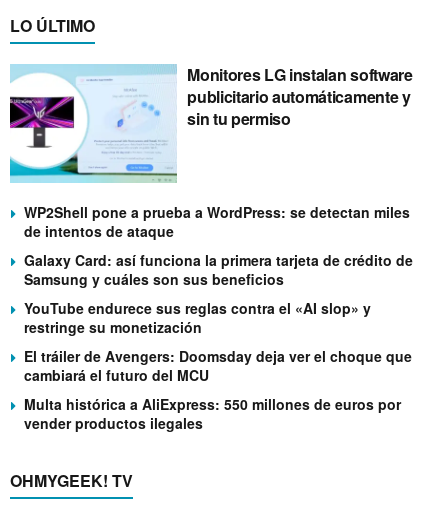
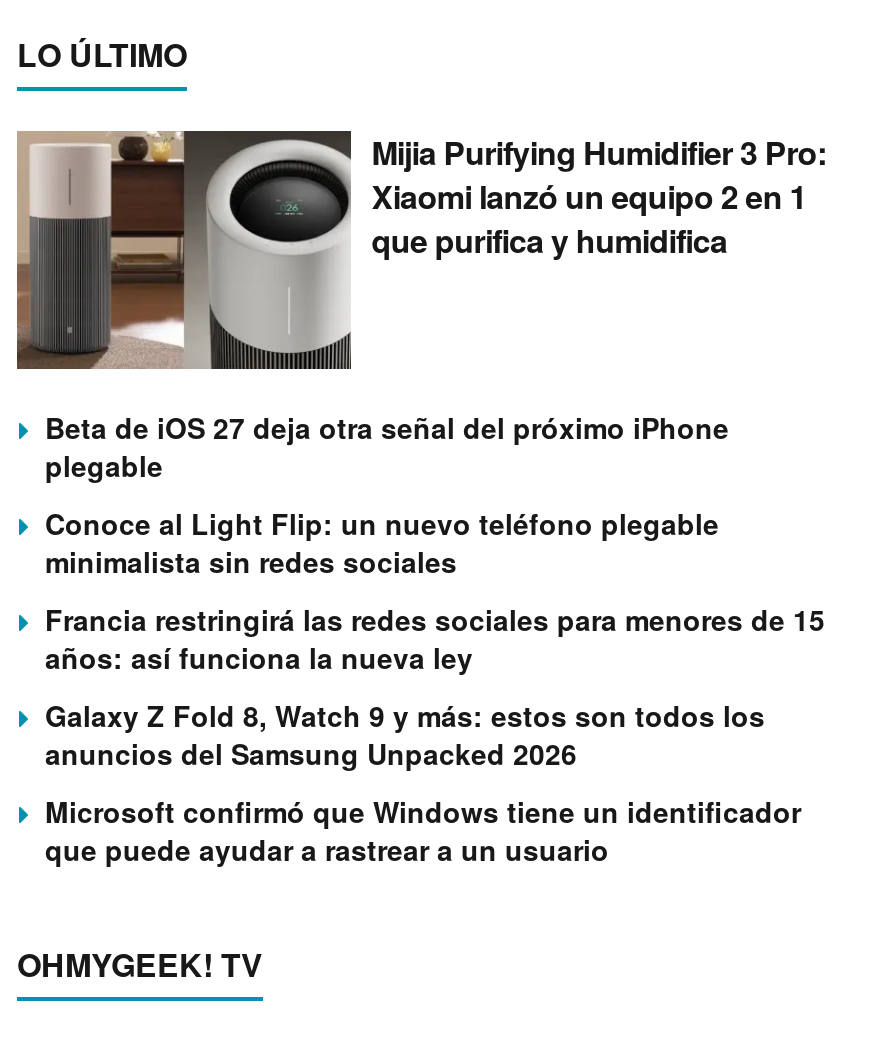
- [image]
- Monitores LG instalan software
- publicitario automáticamente y
- sin tu permiso
+ [image]
+ Mijia Purifying Humidifier 3 Pro:
+ Xiaomi lanzó un equipo 2 en 1
+ que purifica y humidifica

- WP2Shell pone a prueba a WordPress: se detectan miles
- de intentos de ataque
- Galaxy Card: así funciona la primera tarjeta de crédito de
- Samsung y cuáles son sus beneficios
- YouTube endurece sus reglas contra el «AI slop» y
- restringe su monetización
- El tráiler de Avengers: Doomsday deja ver el choque que
- cambiará el futuro del MCU
- Multa histórica a AliExpress: 550 millones de euros por
- vender productos ilegales
+ Beta de iOS 27 deja otra señal del próximo iPhone
+ plegable
+ Conoce al Light Flip: un nuevo teléfono plegable
+ minimalista sin redes sociales
+ Francia restringirá las redes sociales para menores de 15
+ años: así funciona la nueva ley
+ Galaxy Z Fold 8, Watch 9 y más: estos son todos los
+ anuncios del Samsung Unpacked 2026
+ Microsoft confirmó que Windows tiene un identificador
+ que puede ayudar a rastrear a un usuario
